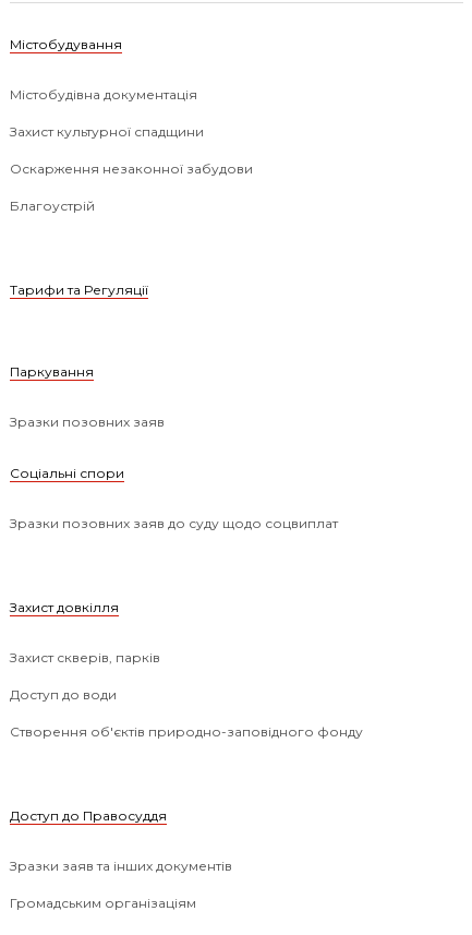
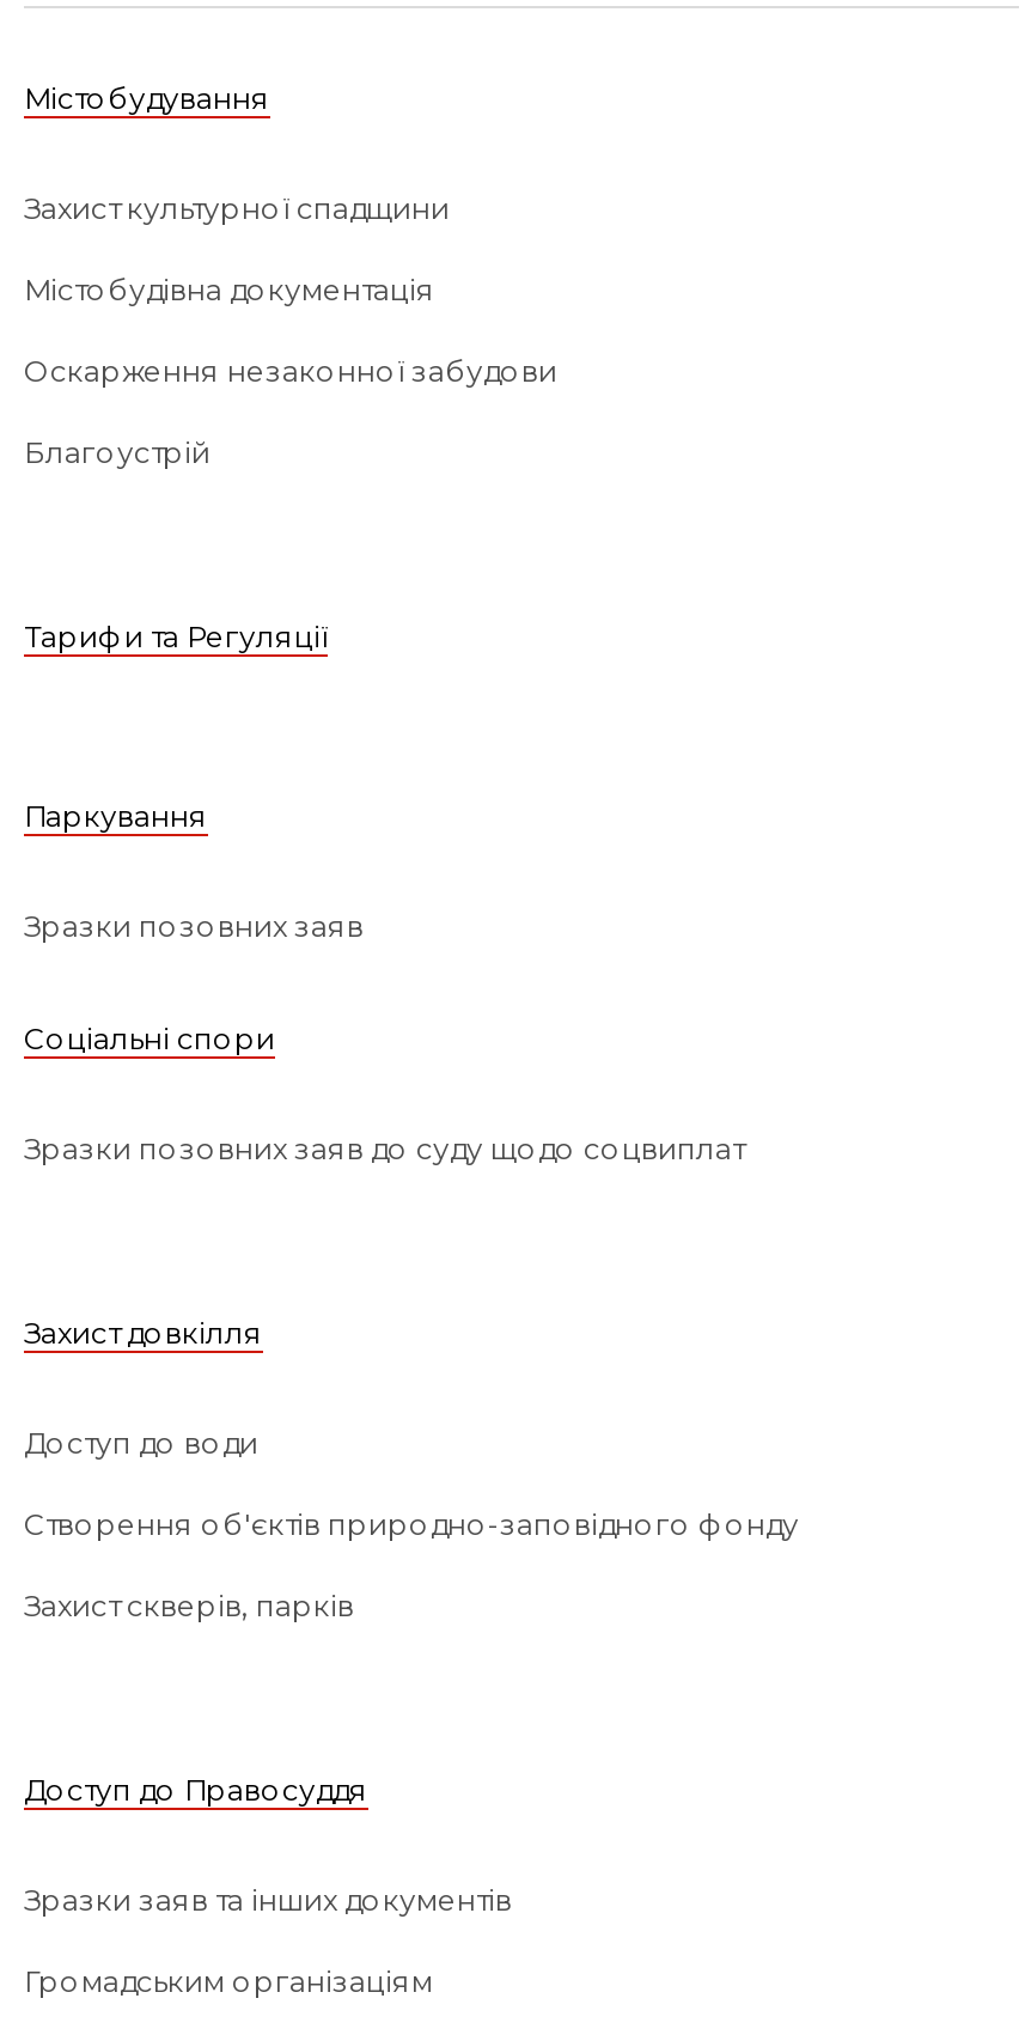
moved down: Містобудівна документація

moved up: Захист культурної спадщини

moved down: Захист скверів, парків

moved up: Доступ до води | Створення об'єктів природно-заповідного фонду
